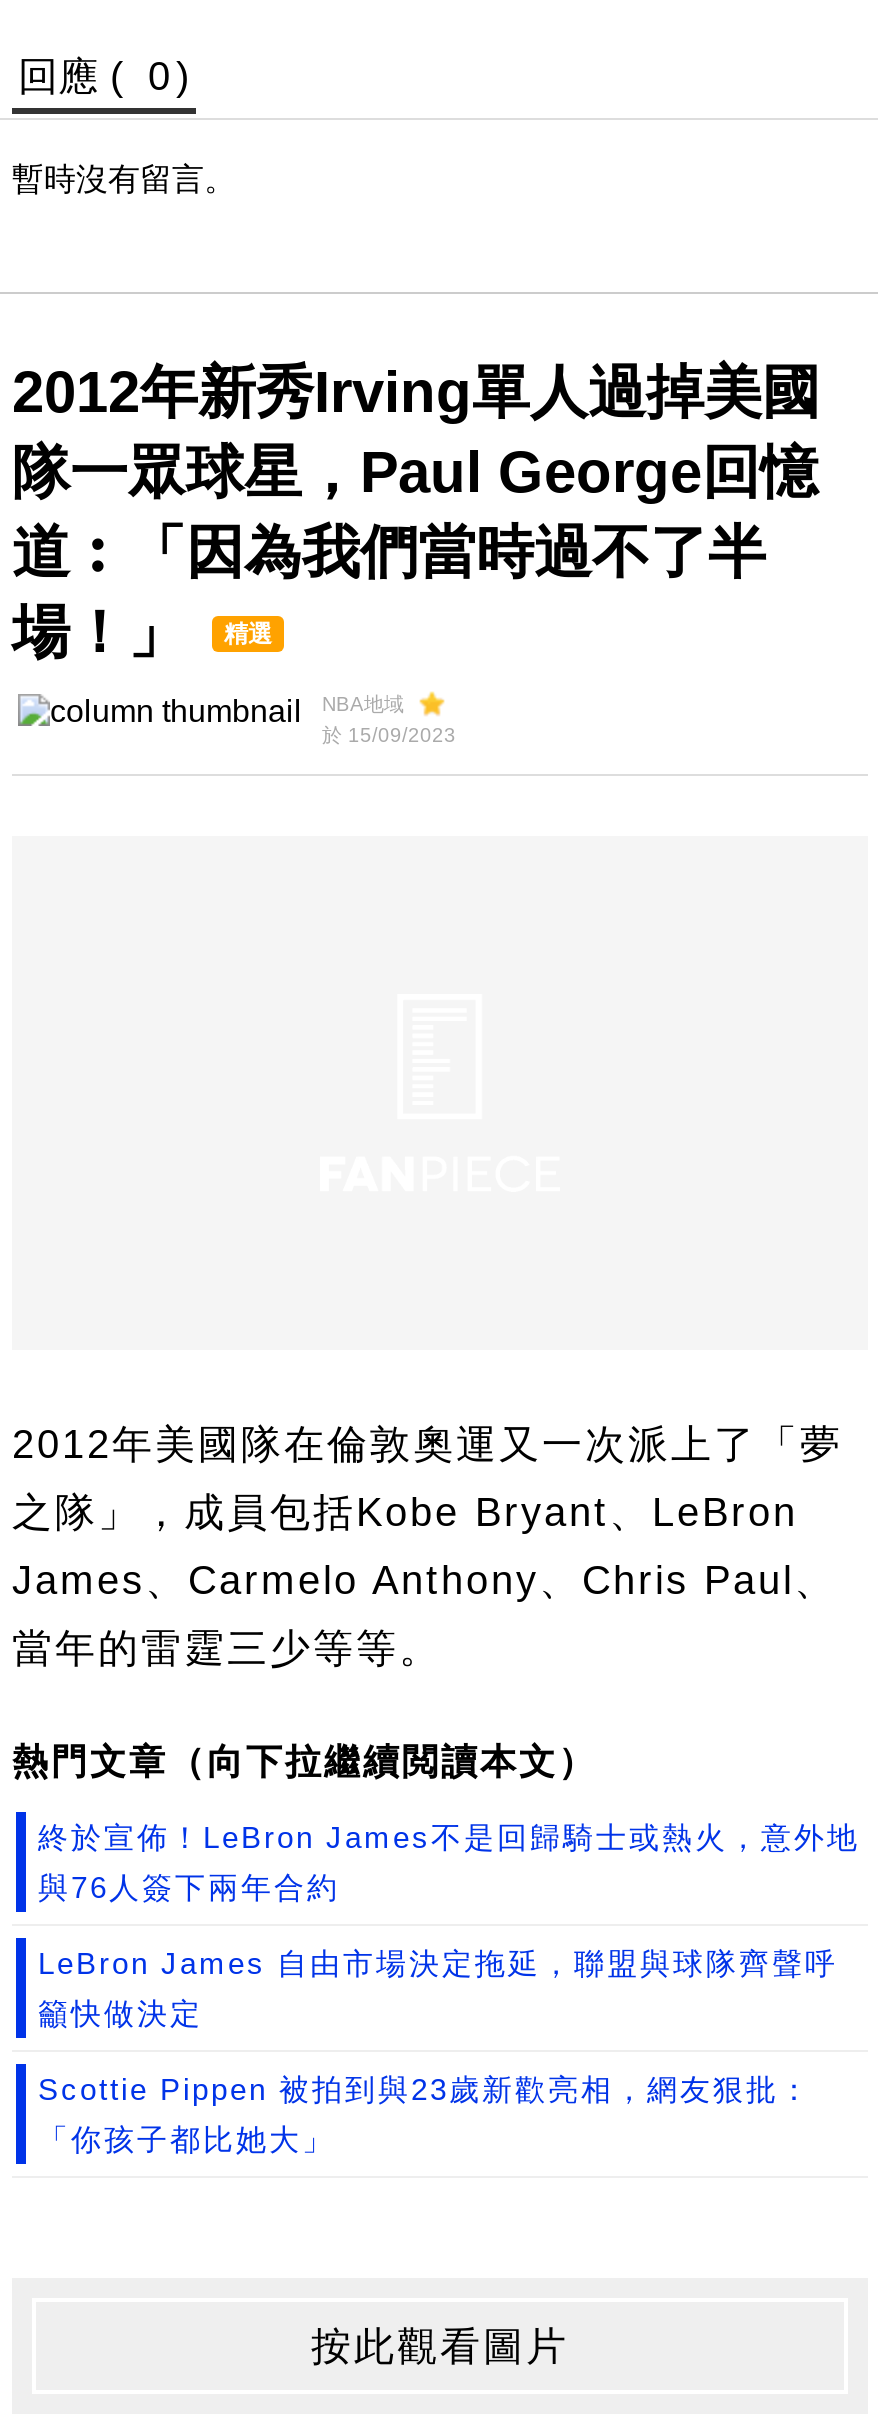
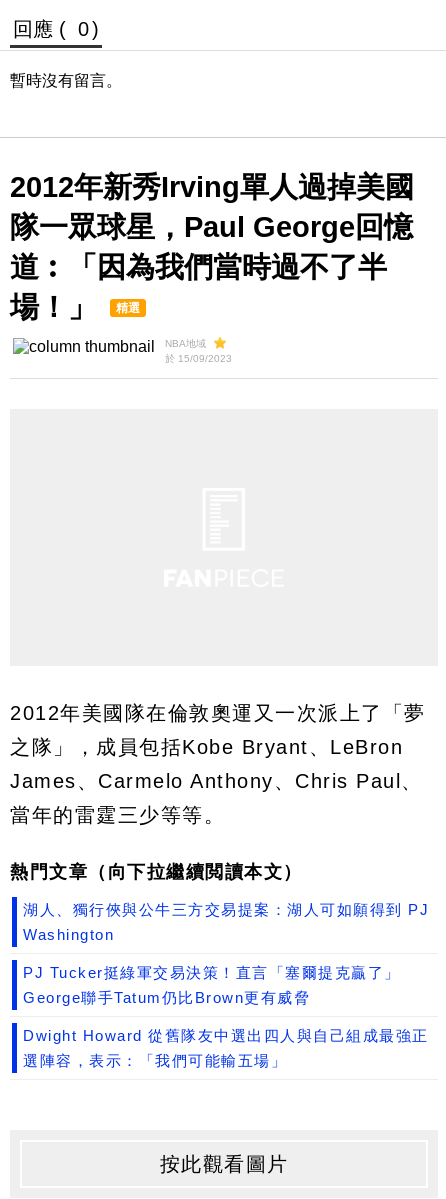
- 終於宣佈！LeBron James不是回歸騎士或熱火，意外地
+ 湖人、獨行俠與公牛三方交易提案：湖人可如願得到 PJ

- 與76人簽下兩年合約
+ Washington

- LeBron James 自由市場決定拖延，聯盟與球隊齊聲呼
+ PJ Tucker挺綠軍交易決策！直言「塞爾提克贏了」

- 籲快做決定
+ George聯手Tatum仍比Brown更有威脅

- Scottie Pippen 被拍到與23歲新歡亮相，網友狠批：
+ Dwight Howard 從舊隊友中選出四人與自己組成最強正

- 「你孩子都比她大」
+ 選陣容，表示：「我們可能輸五場」
